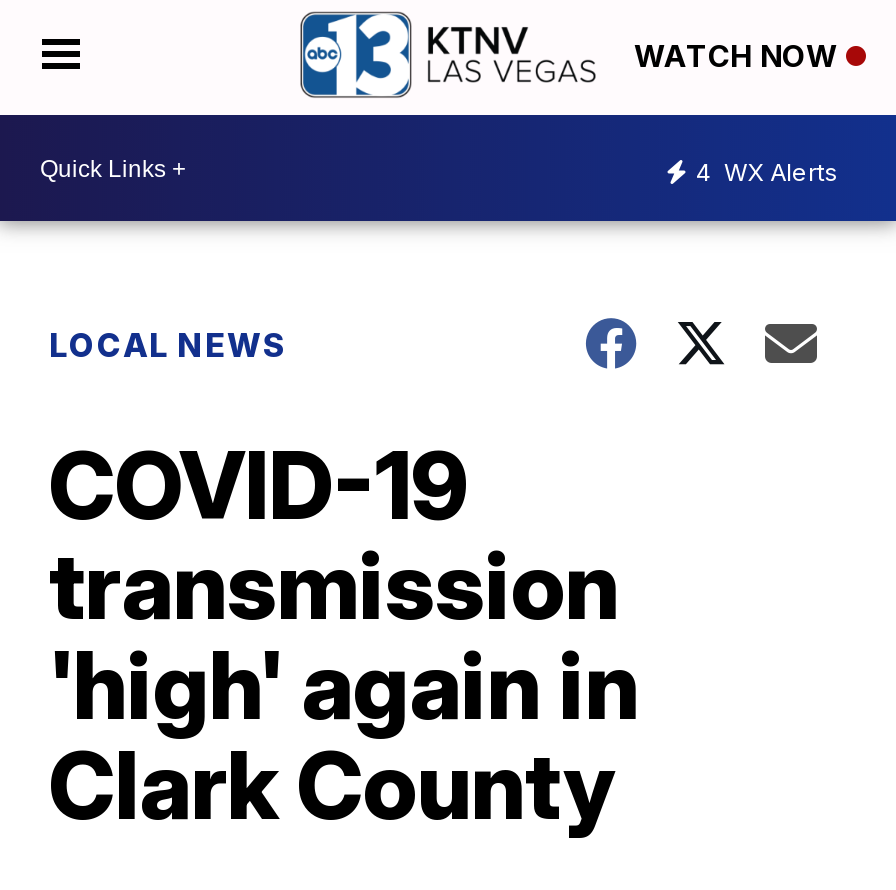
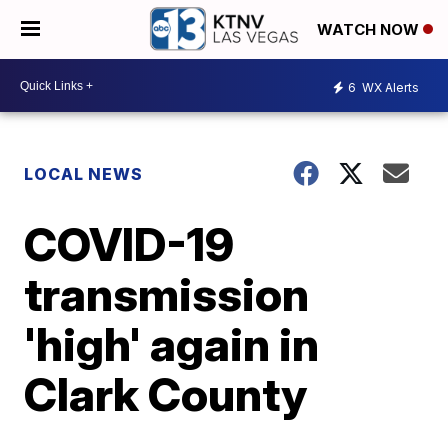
- 4 WX Alerts
+ 6 WX Alerts
